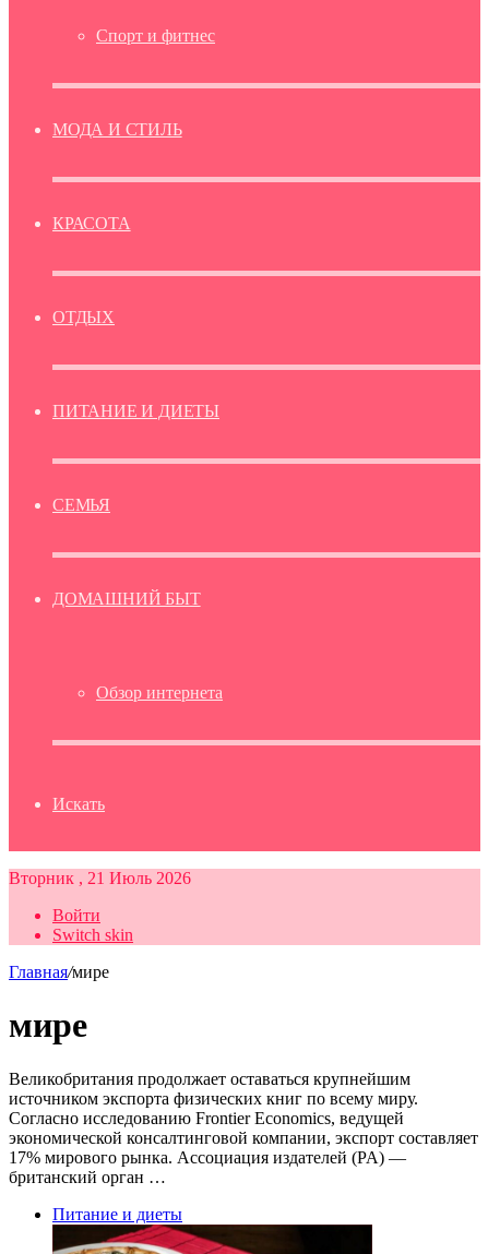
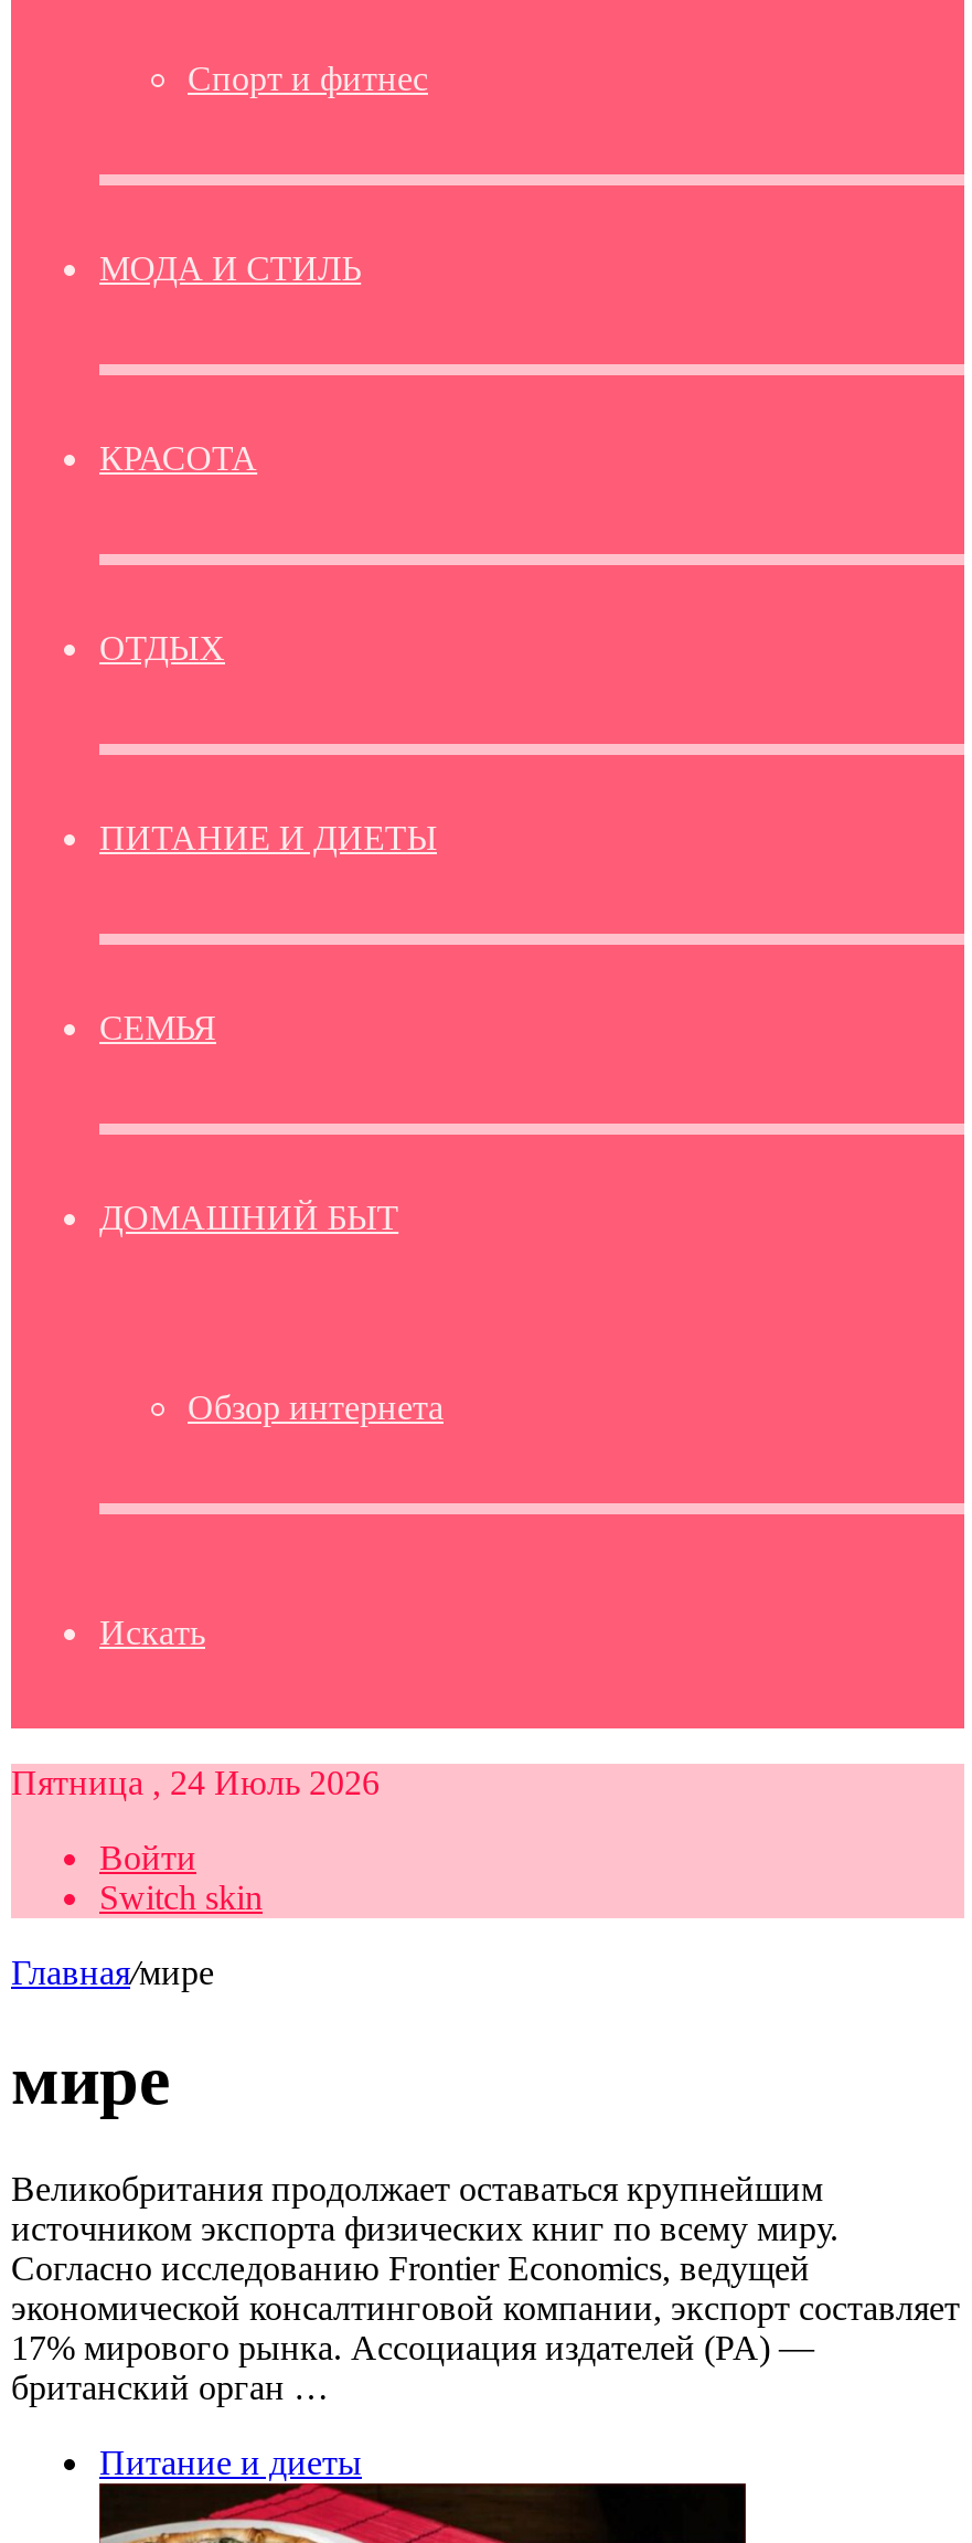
- Вторник , 21 Июль 2026
+ Пятница , 24 Июль 2026
